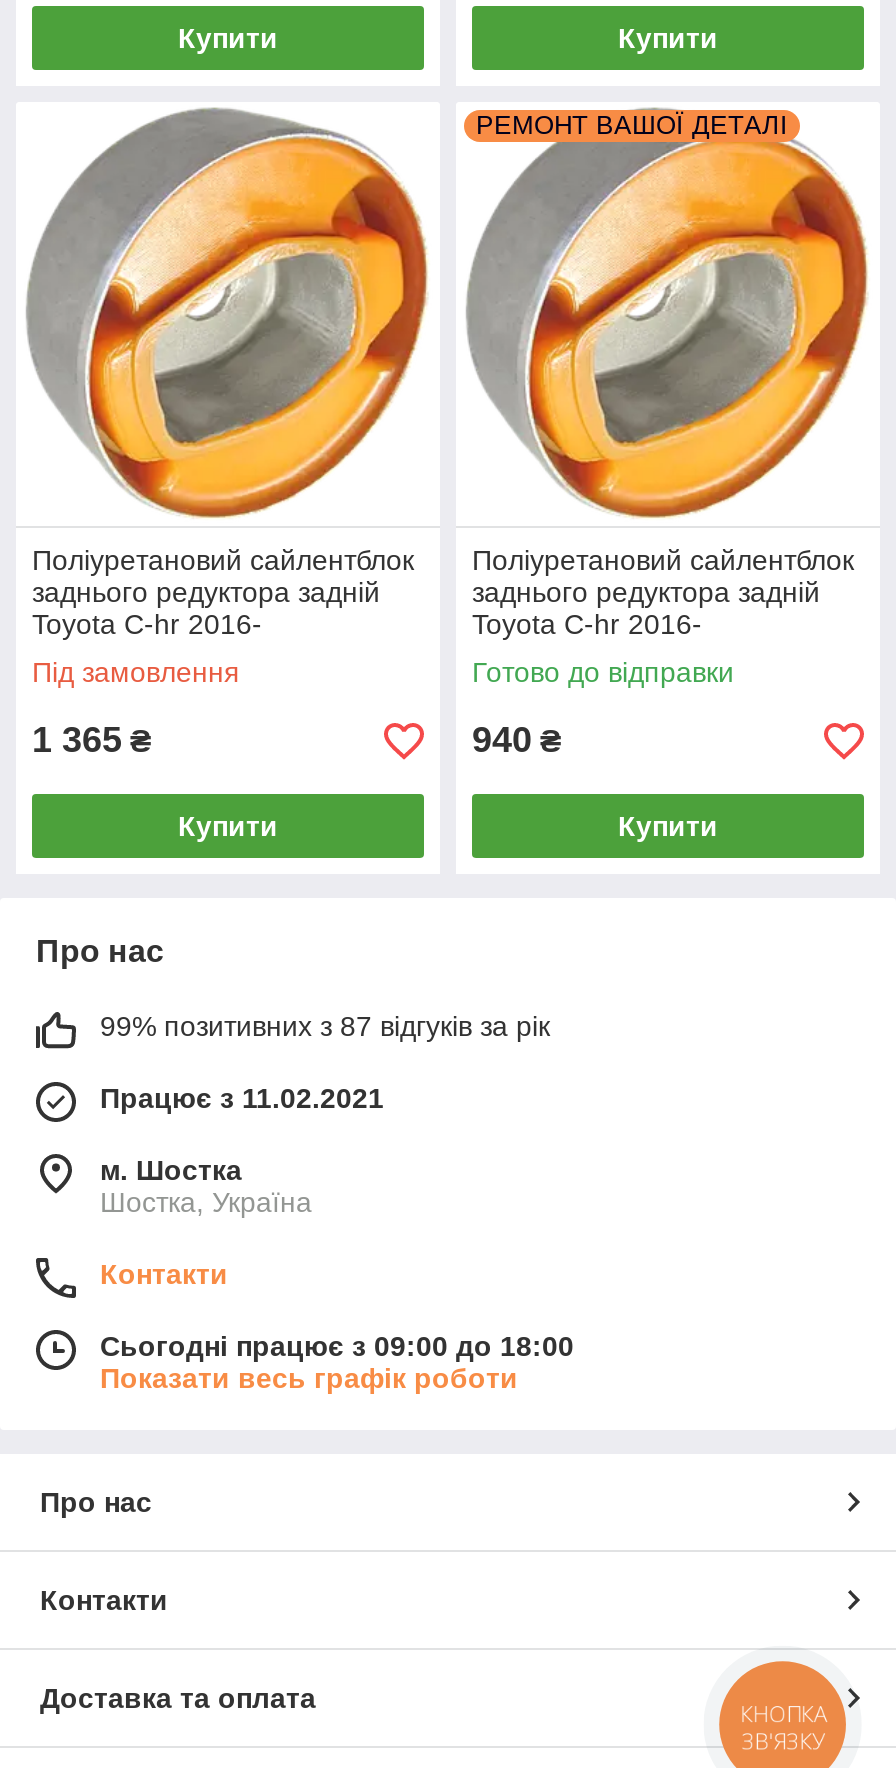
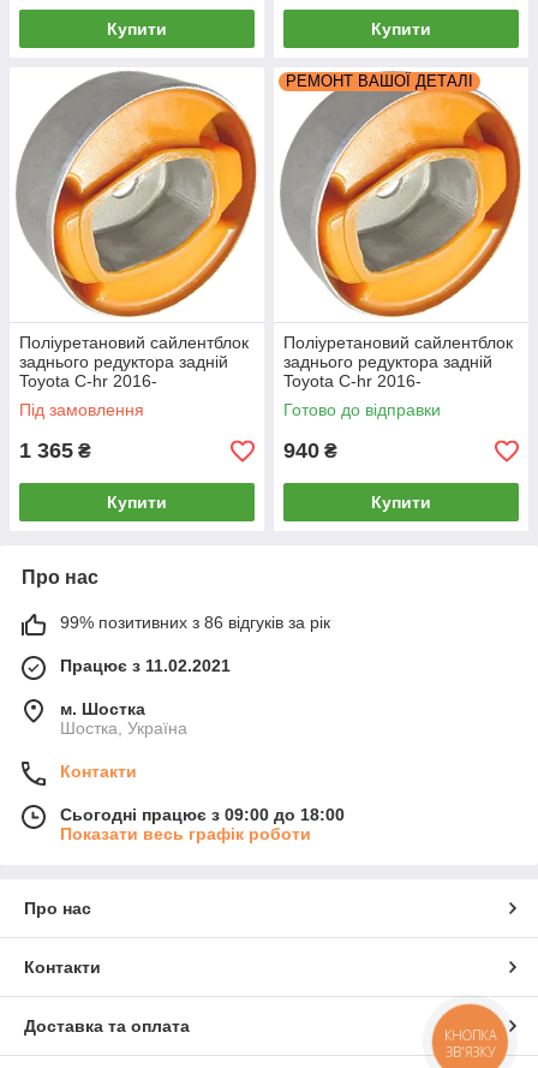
- 99% позитивних з 87 відгуків за рік
+ 99% позитивних з 86 відгуків за рік
